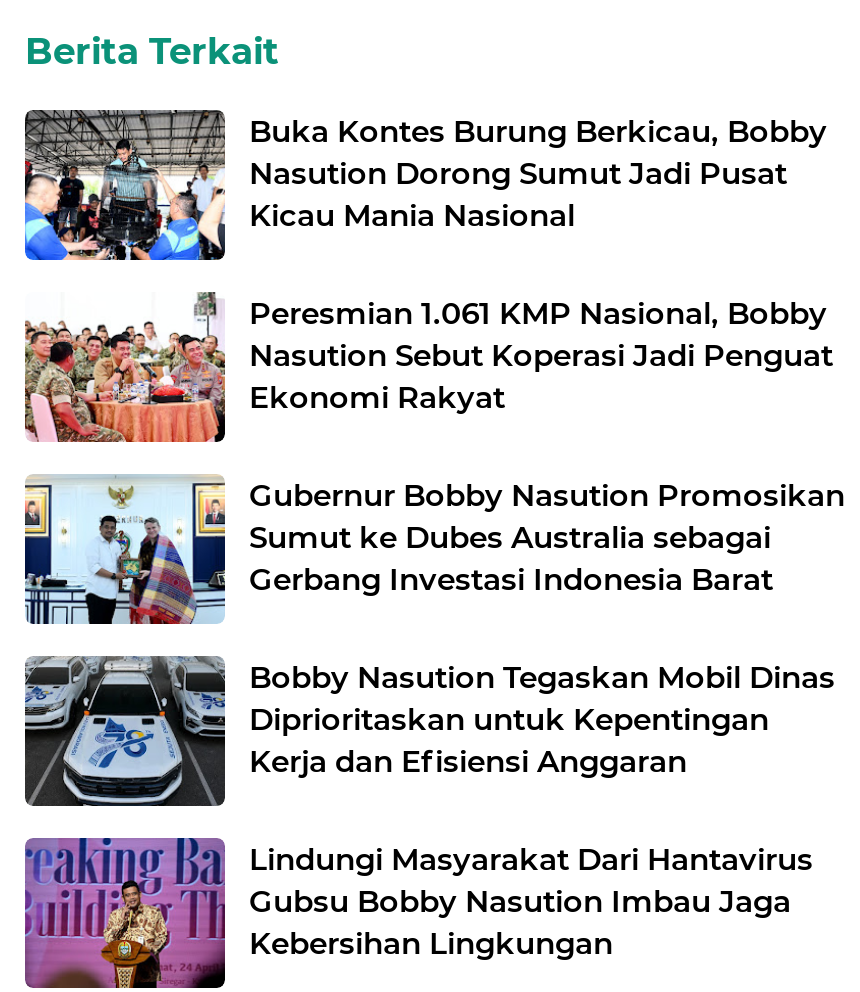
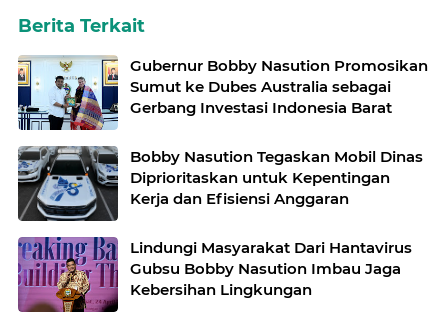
- [image]
- Buka Kontes Burung Berkicau, Bobby
- Nasution Dorong Sumut Jadi Pusat
- Kicau Mania Nasional
- Peresmian 1.061 KMP Nasional, Bobby
- Nasution Sebut Koperasi Jadi Penguat
- Ekonomi Rakyat

- [image]
